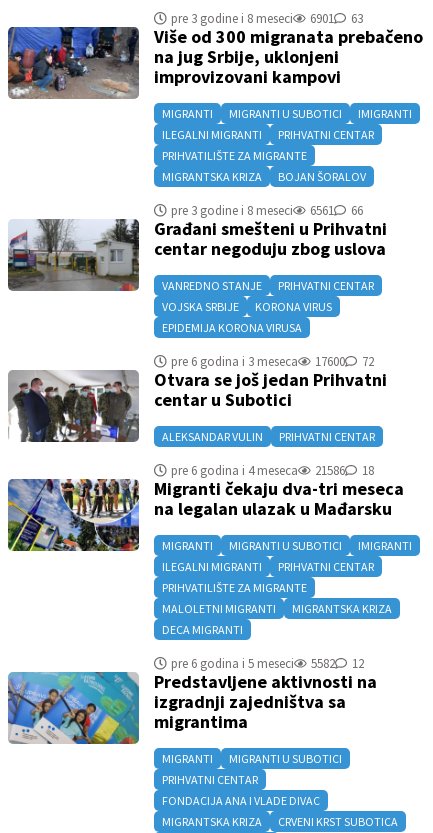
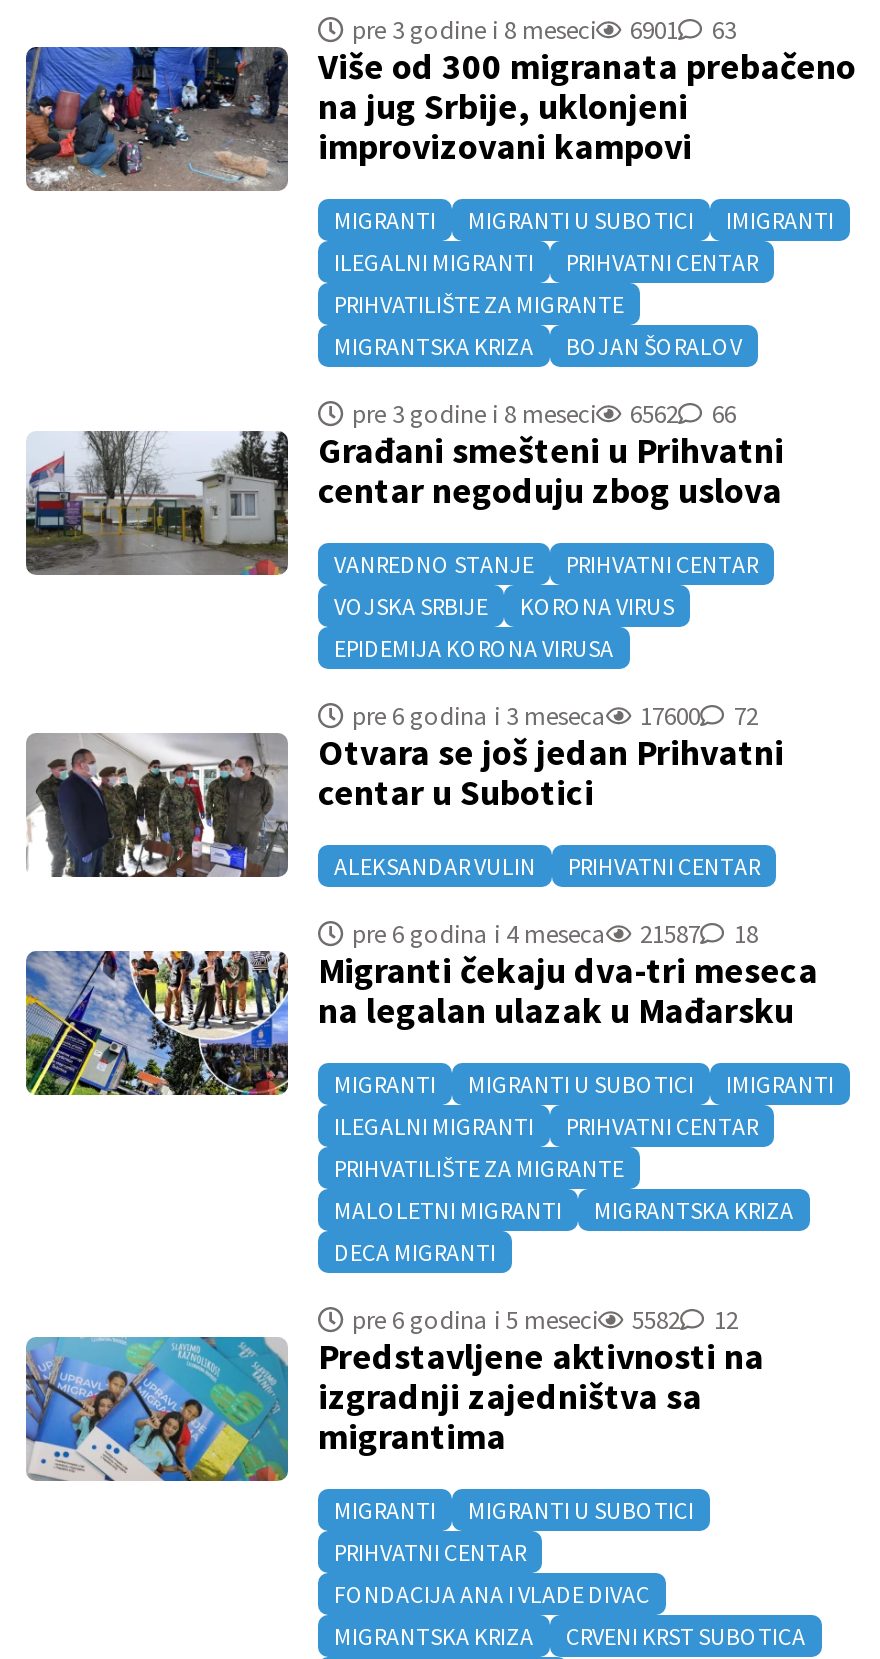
- pre 3 godine i 8 meseci 6561 66
+ pre 3 godine i 8 meseci 6562 66

- pre 6 godina i 4 meseca 21586 18
+ pre 6 godina i 4 meseca 21587 18
